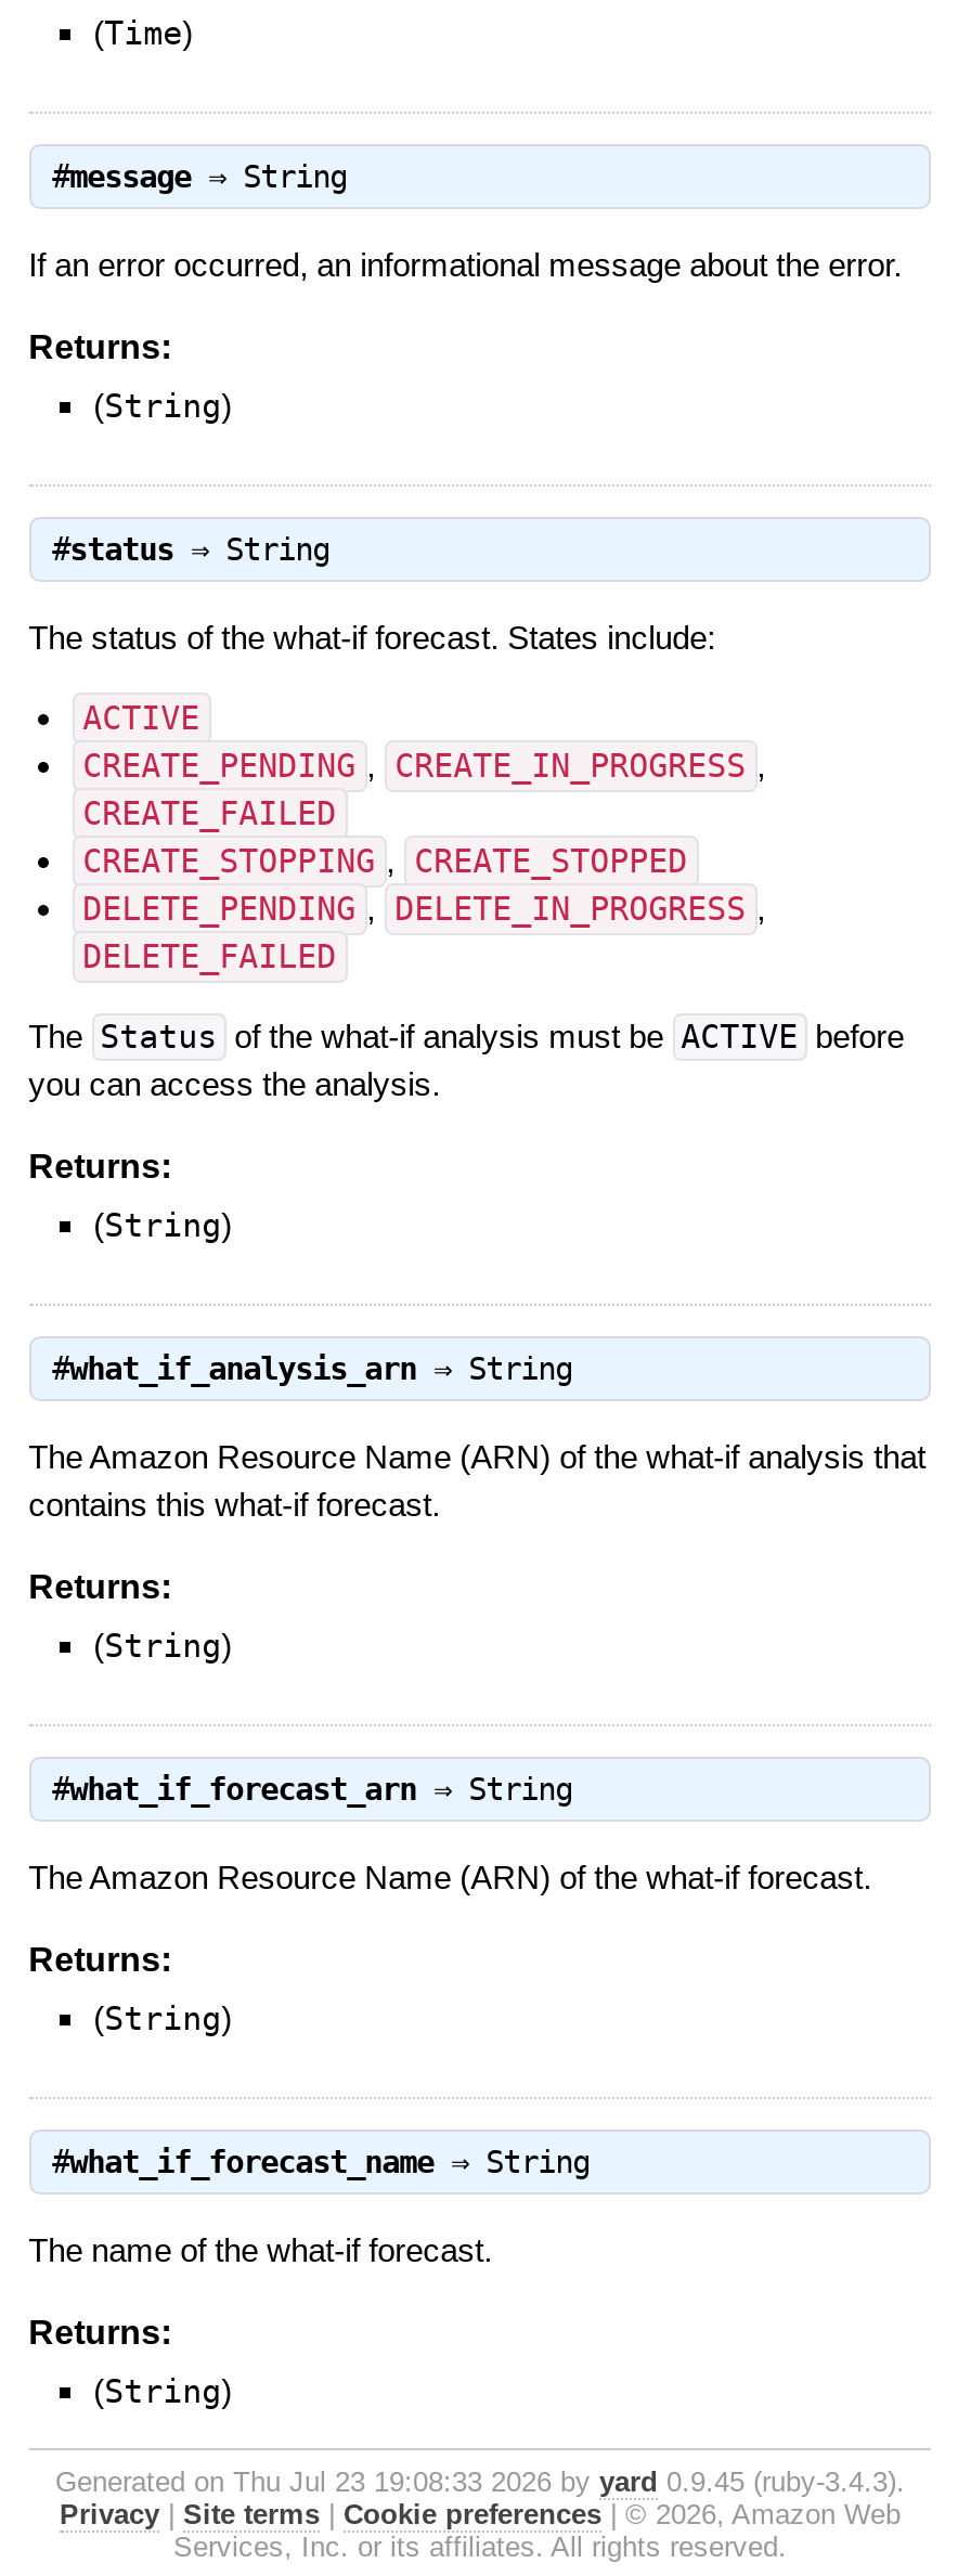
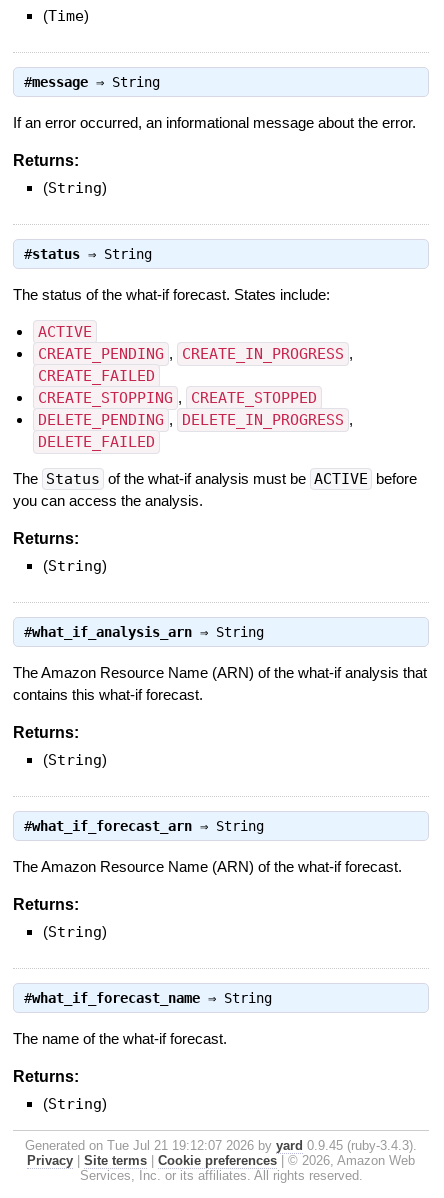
- Generated on Thu Jul 23 19:08:33 2026 by yard 0.9.45 (ruby-3.4.3).
+ Generated on Tue Jul 21 19:12:07 2026 by yard 0.9.45 (ruby-3.4.3).
